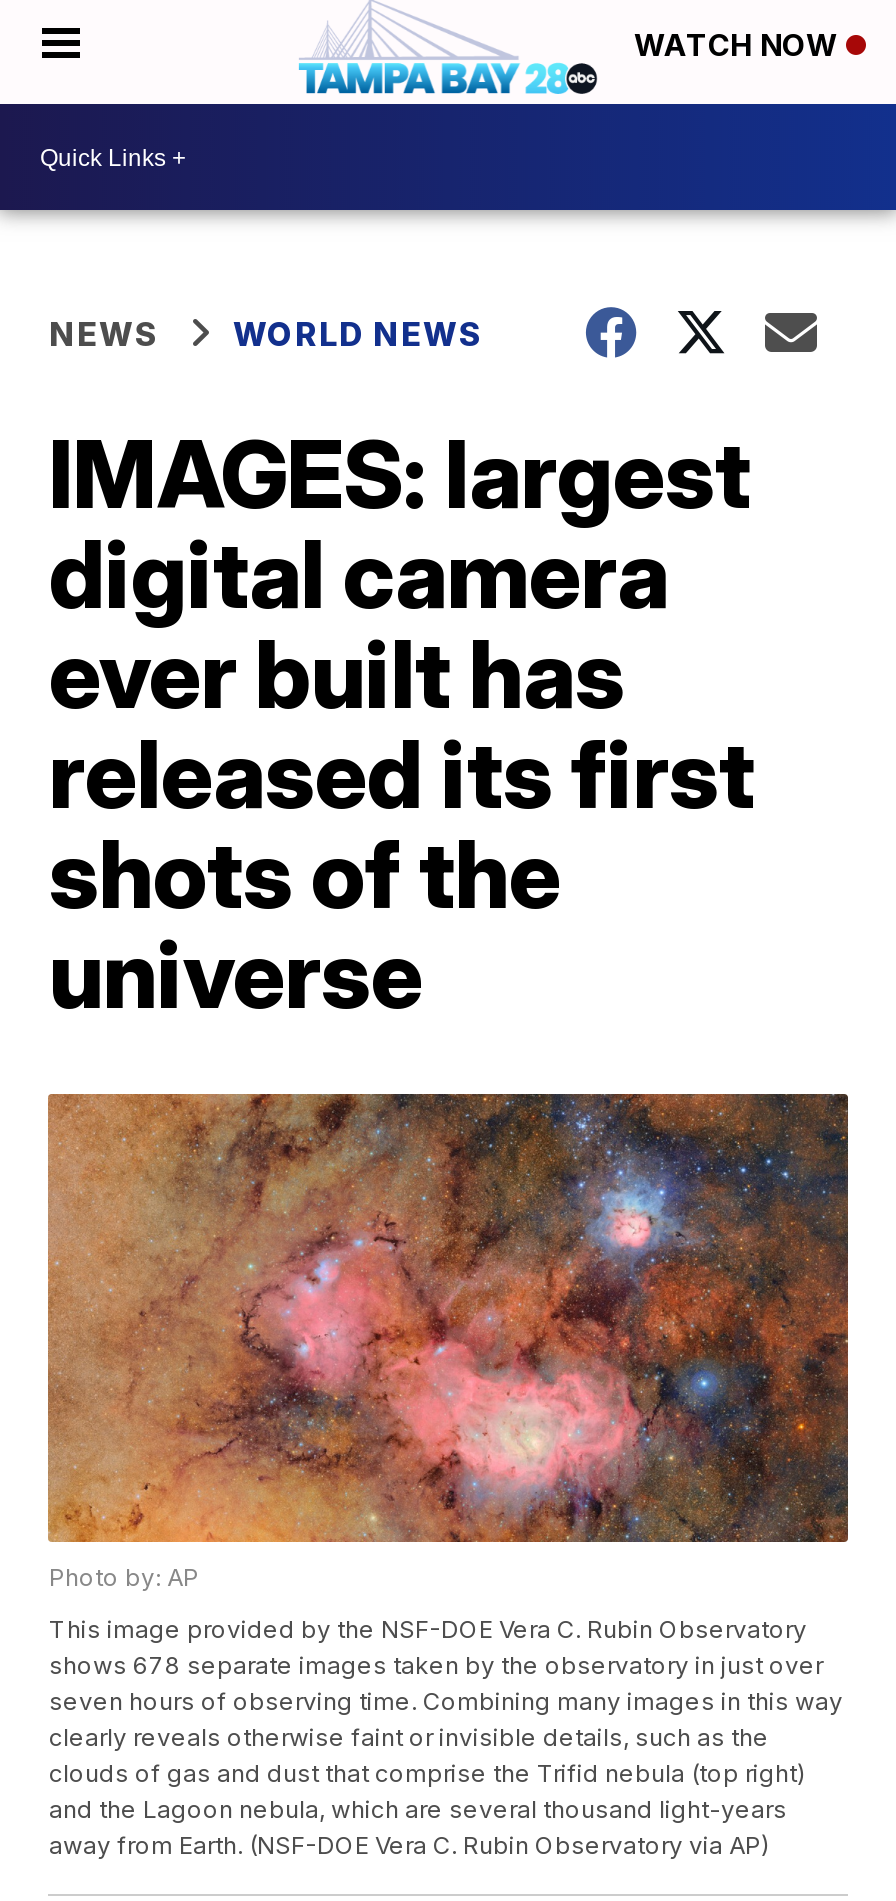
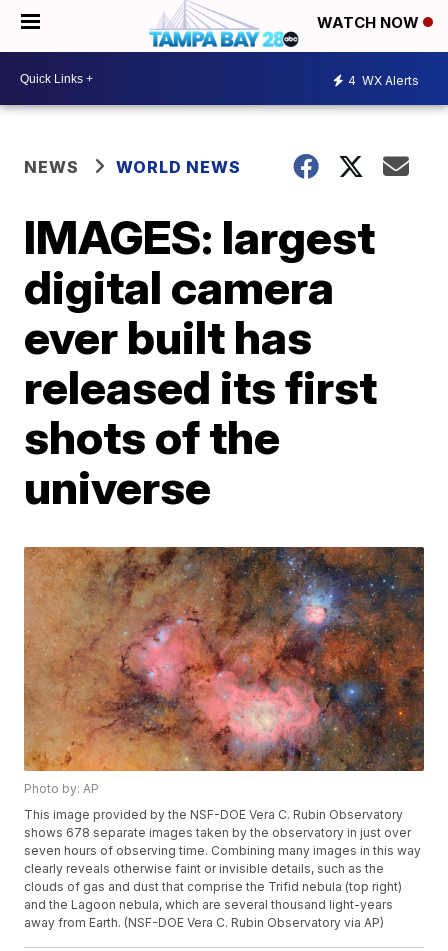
+ 4 WX Alerts
